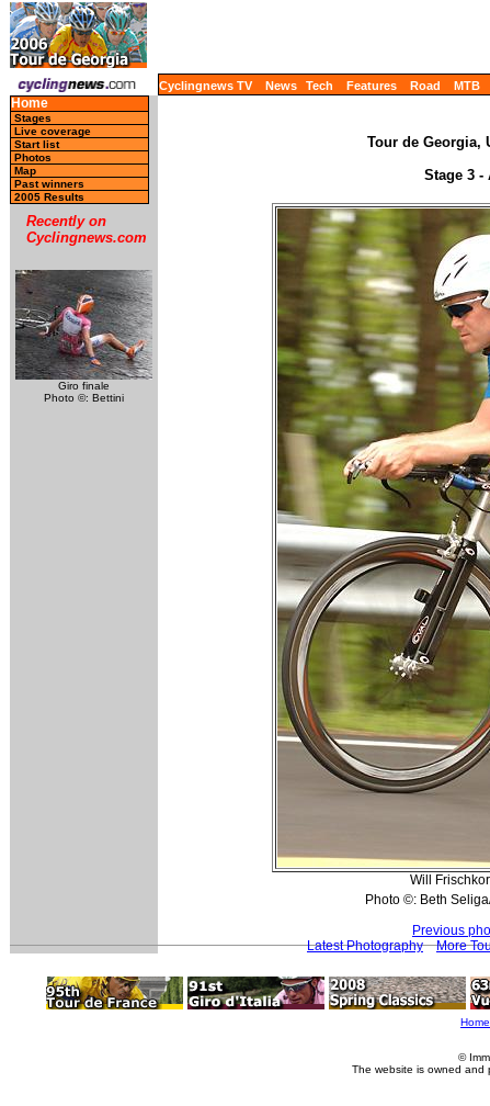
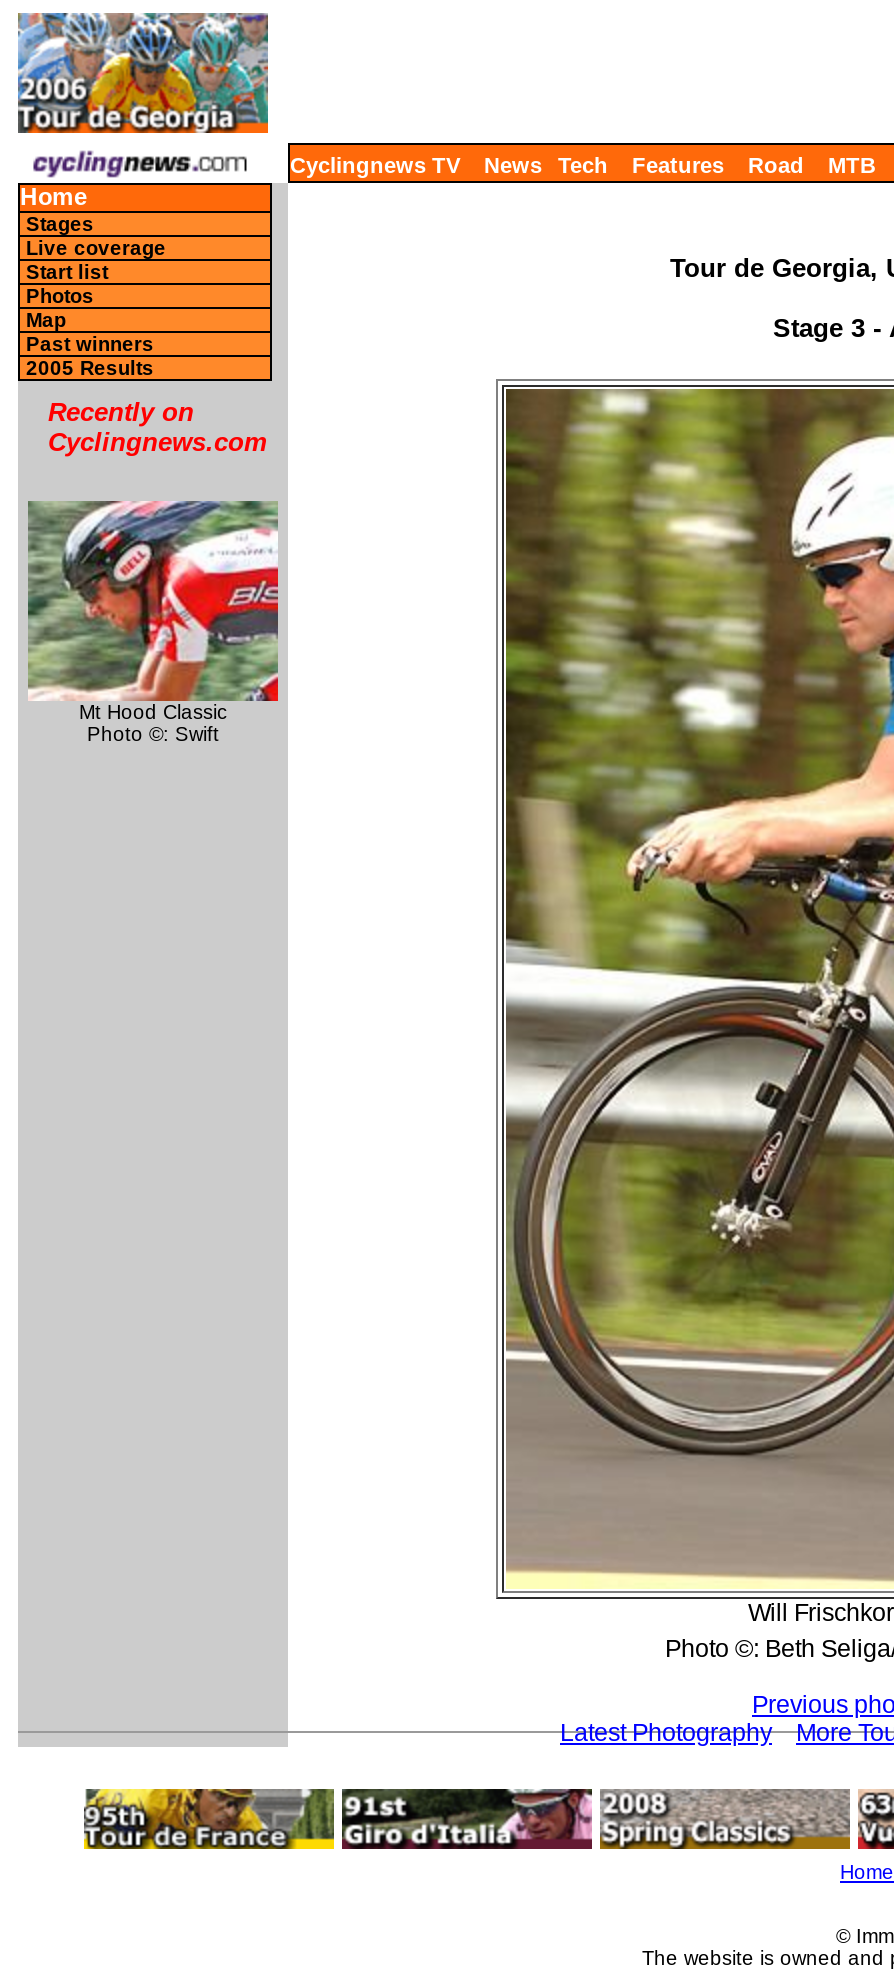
- [image]
- Giro finale
- Photo ©: Bettini
+ [image]
+ Mt Hood Classic
+ Photo ©: Swift
